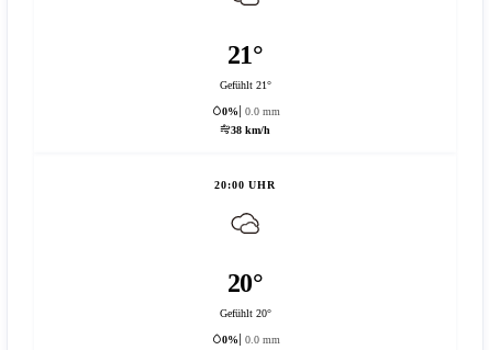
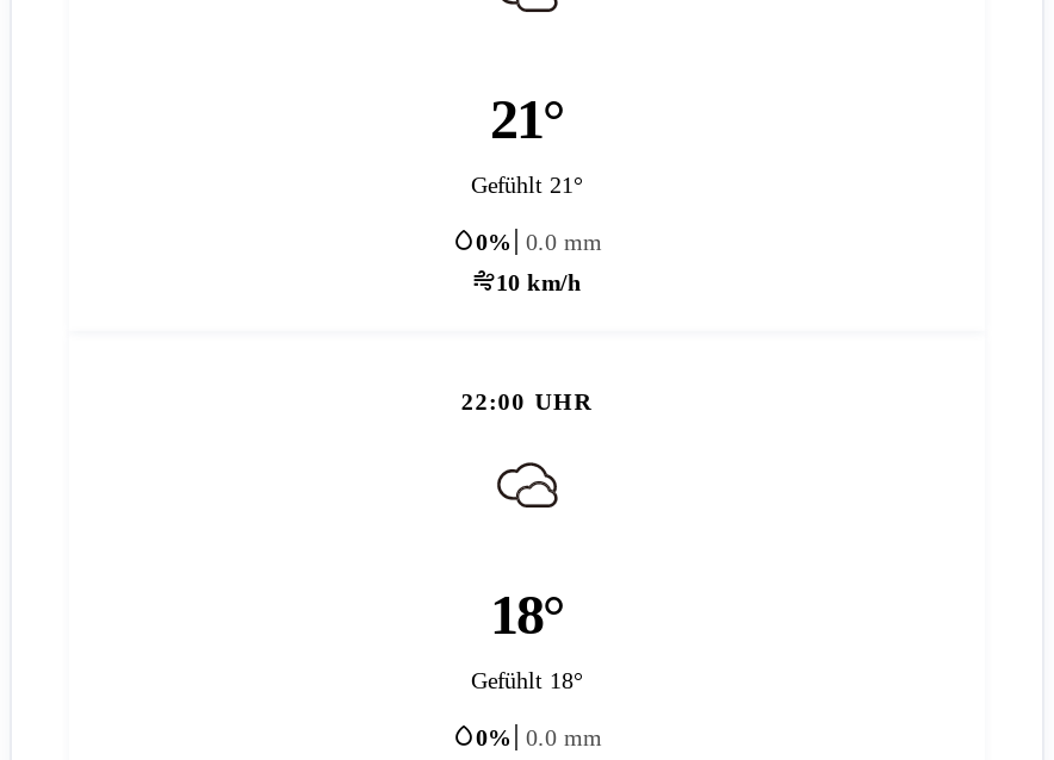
- 38 km/h
+ 10 km/h

- 20:00 UHR
+ 22:00 UHR

- 20°
+ 18°

- Gefühlt 20°
+ Gefühlt 18°
